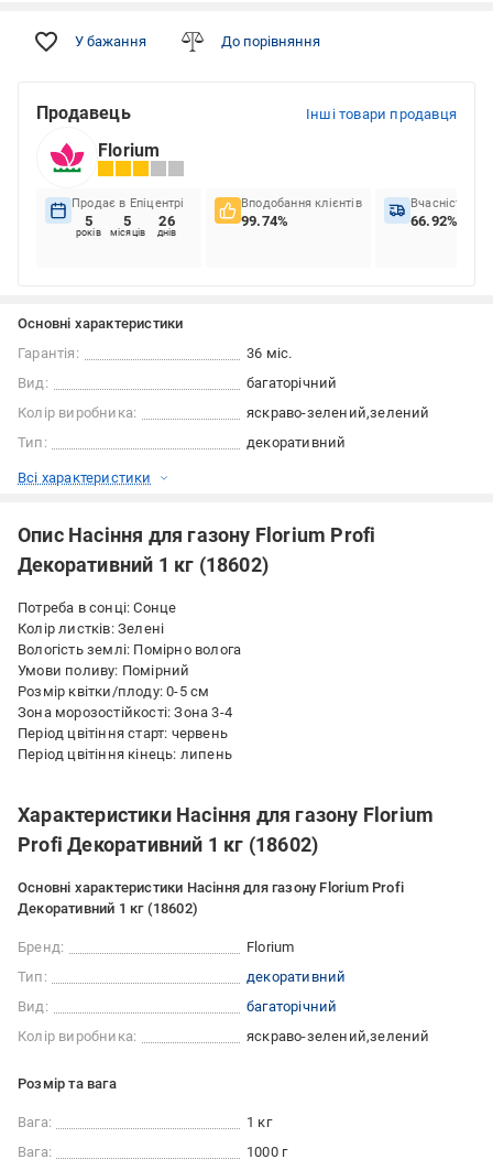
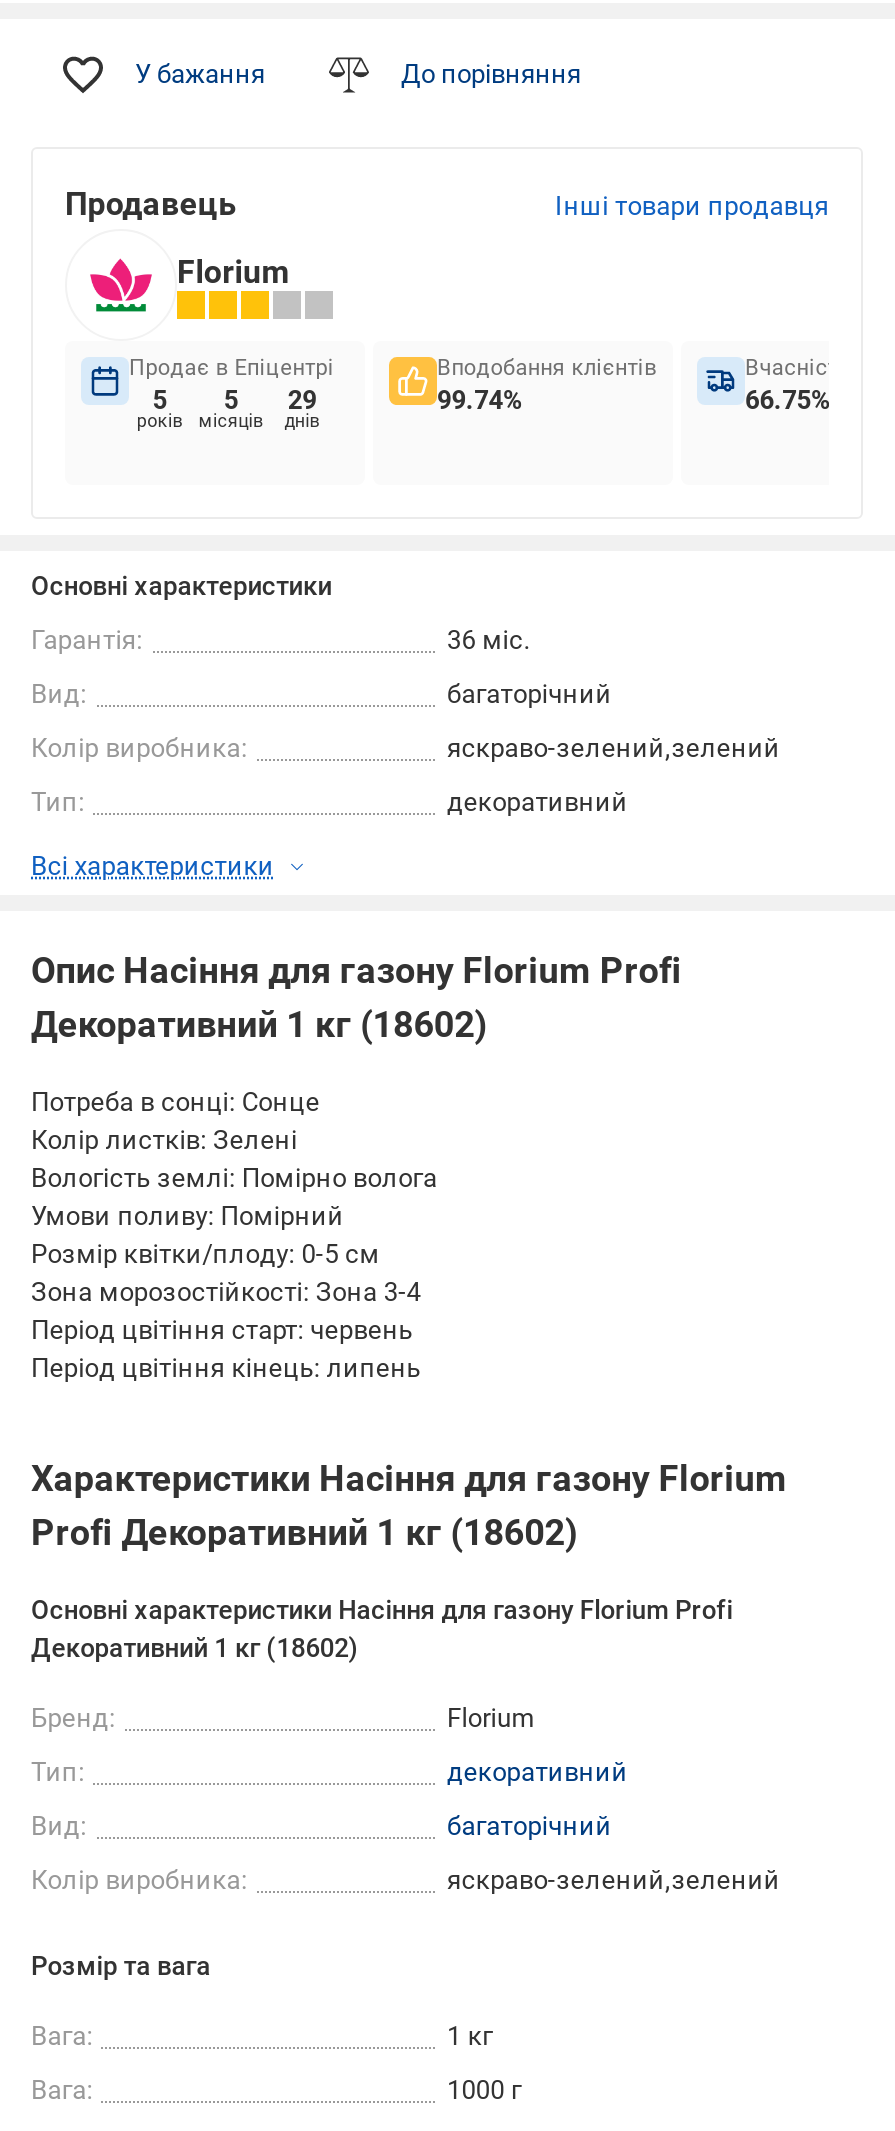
- 5 5 26
+ 5 5 29

- 66.92%
+ 66.75%
